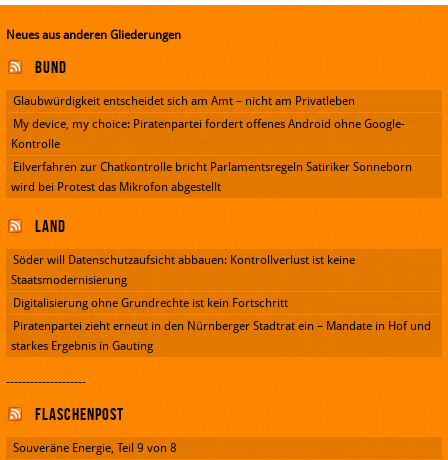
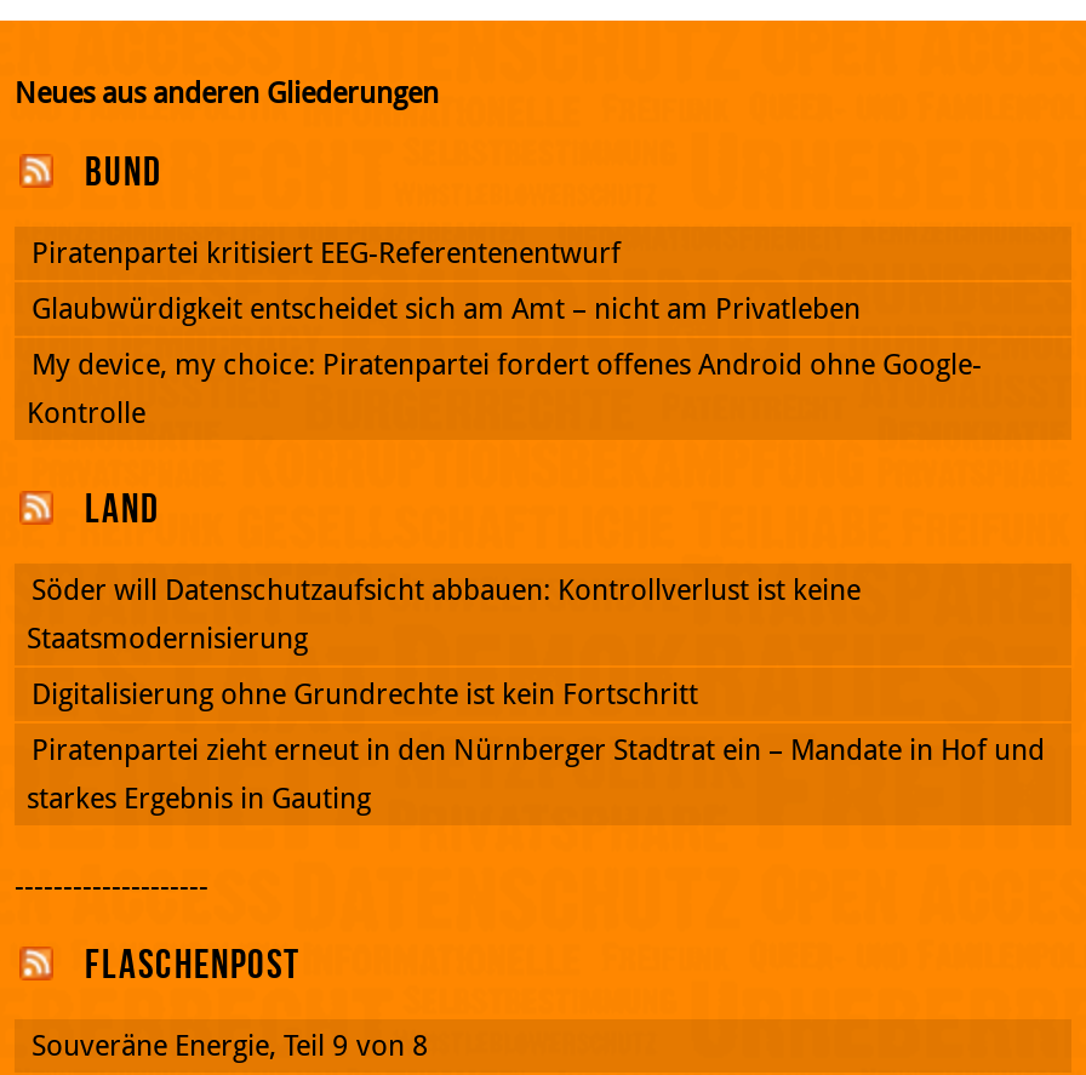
+ Piratenpartei kritisiert EEG-Referentenentwurf

moved down: Glaubwürdigkeit entscheidet sich am Amt – nicht am Privatleben | My device, my choice: Piratenpartei fordert offenes Android ohne Google- | Kontrolle

- Eilverfahren zur Chatkontrolle bricht Parlamentsregeln Satiriker Sonneborn
- wird bei Protest das Mikrofon abgestellt
